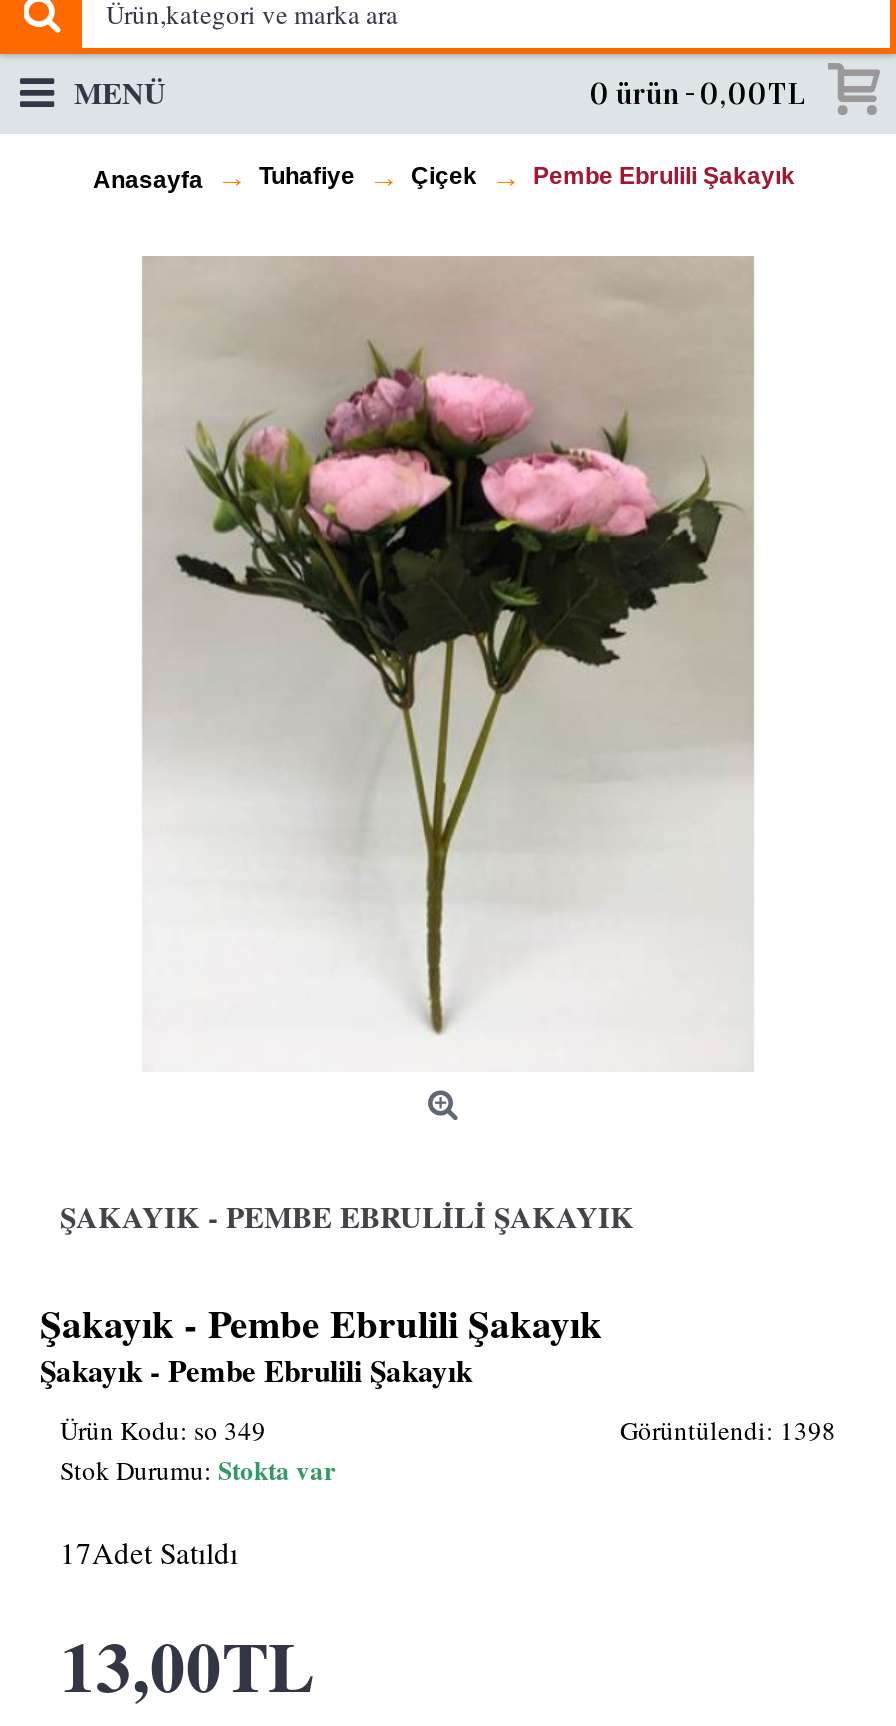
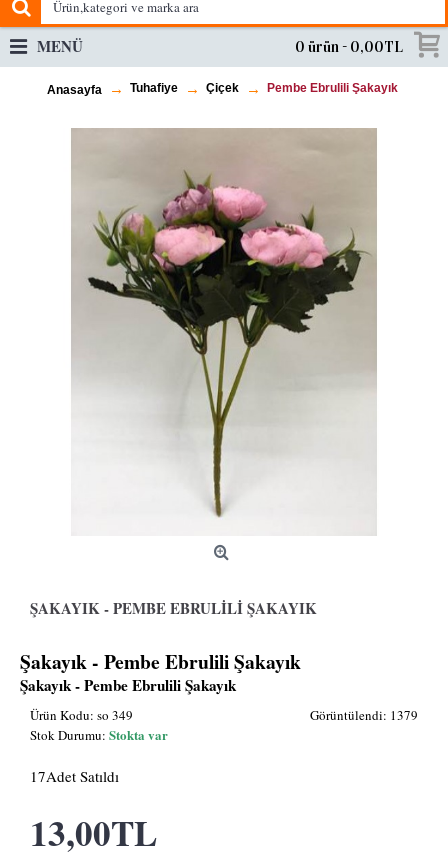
- Görüntülendi: 1398
+ Görüntülendi: 1379
